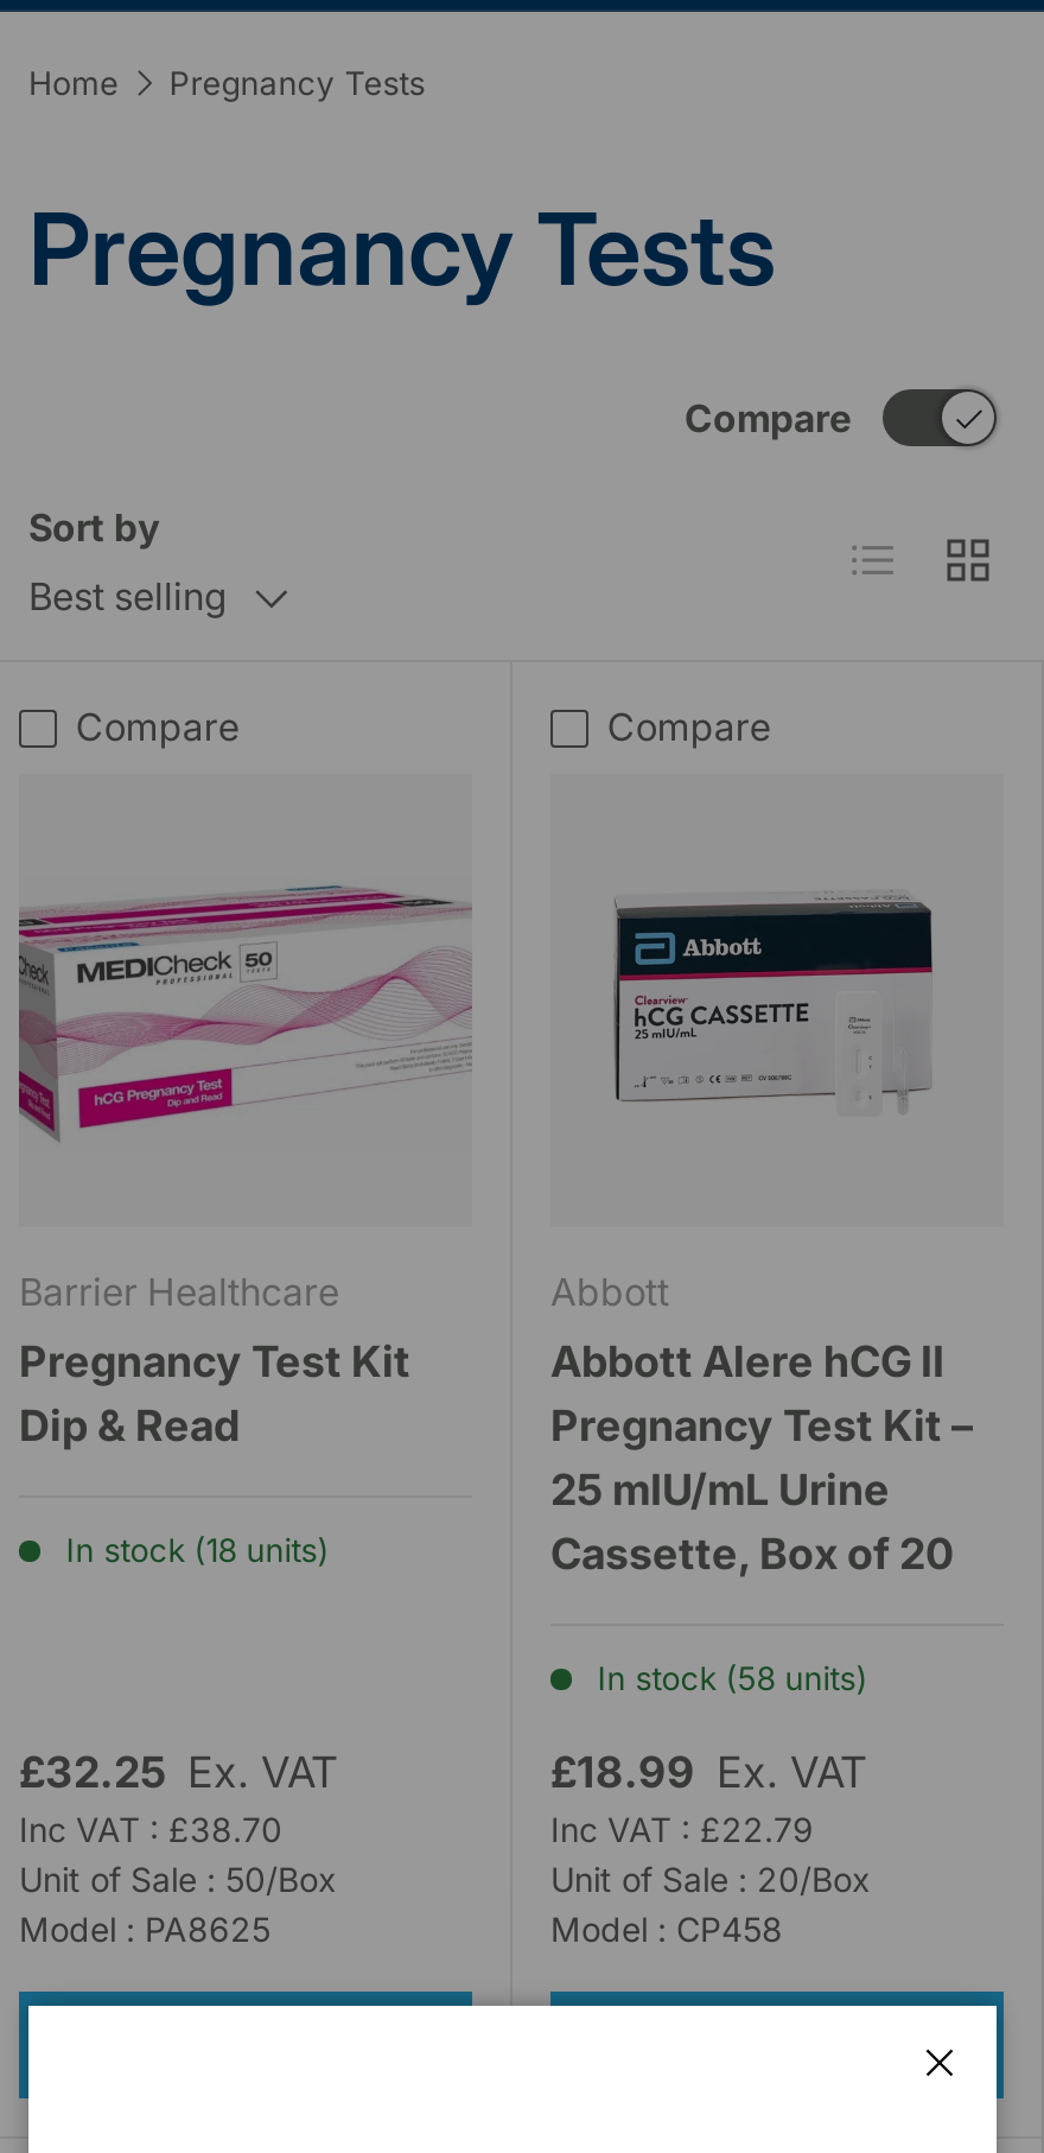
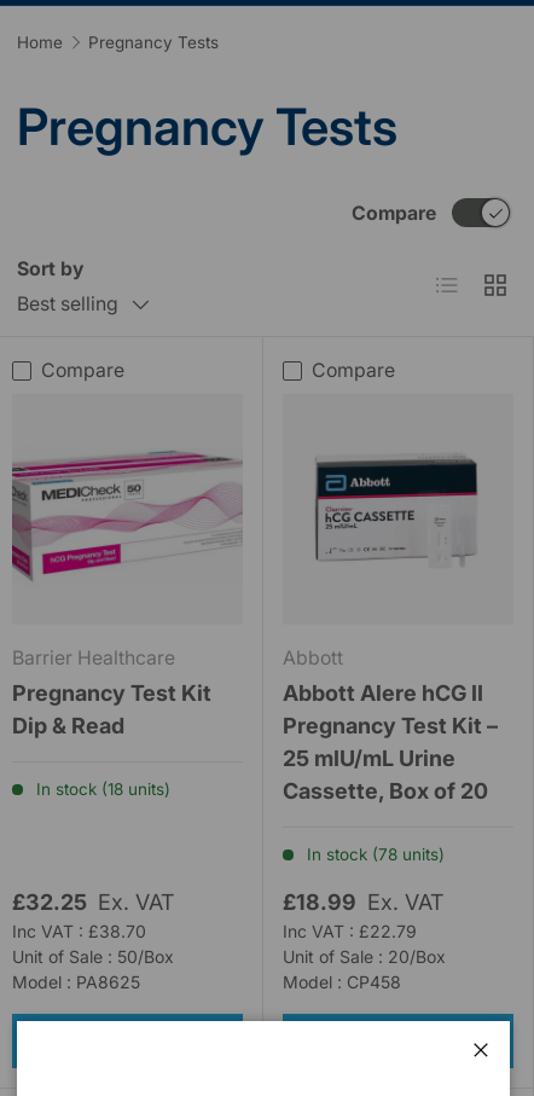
- In stock (58 units)
+ In stock (78 units)
